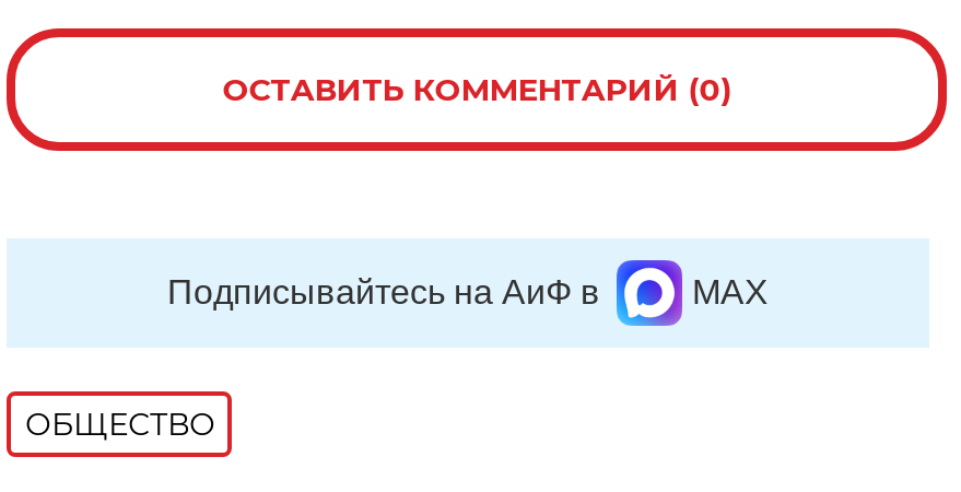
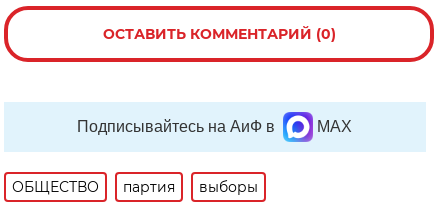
+ партия
+ выборы
